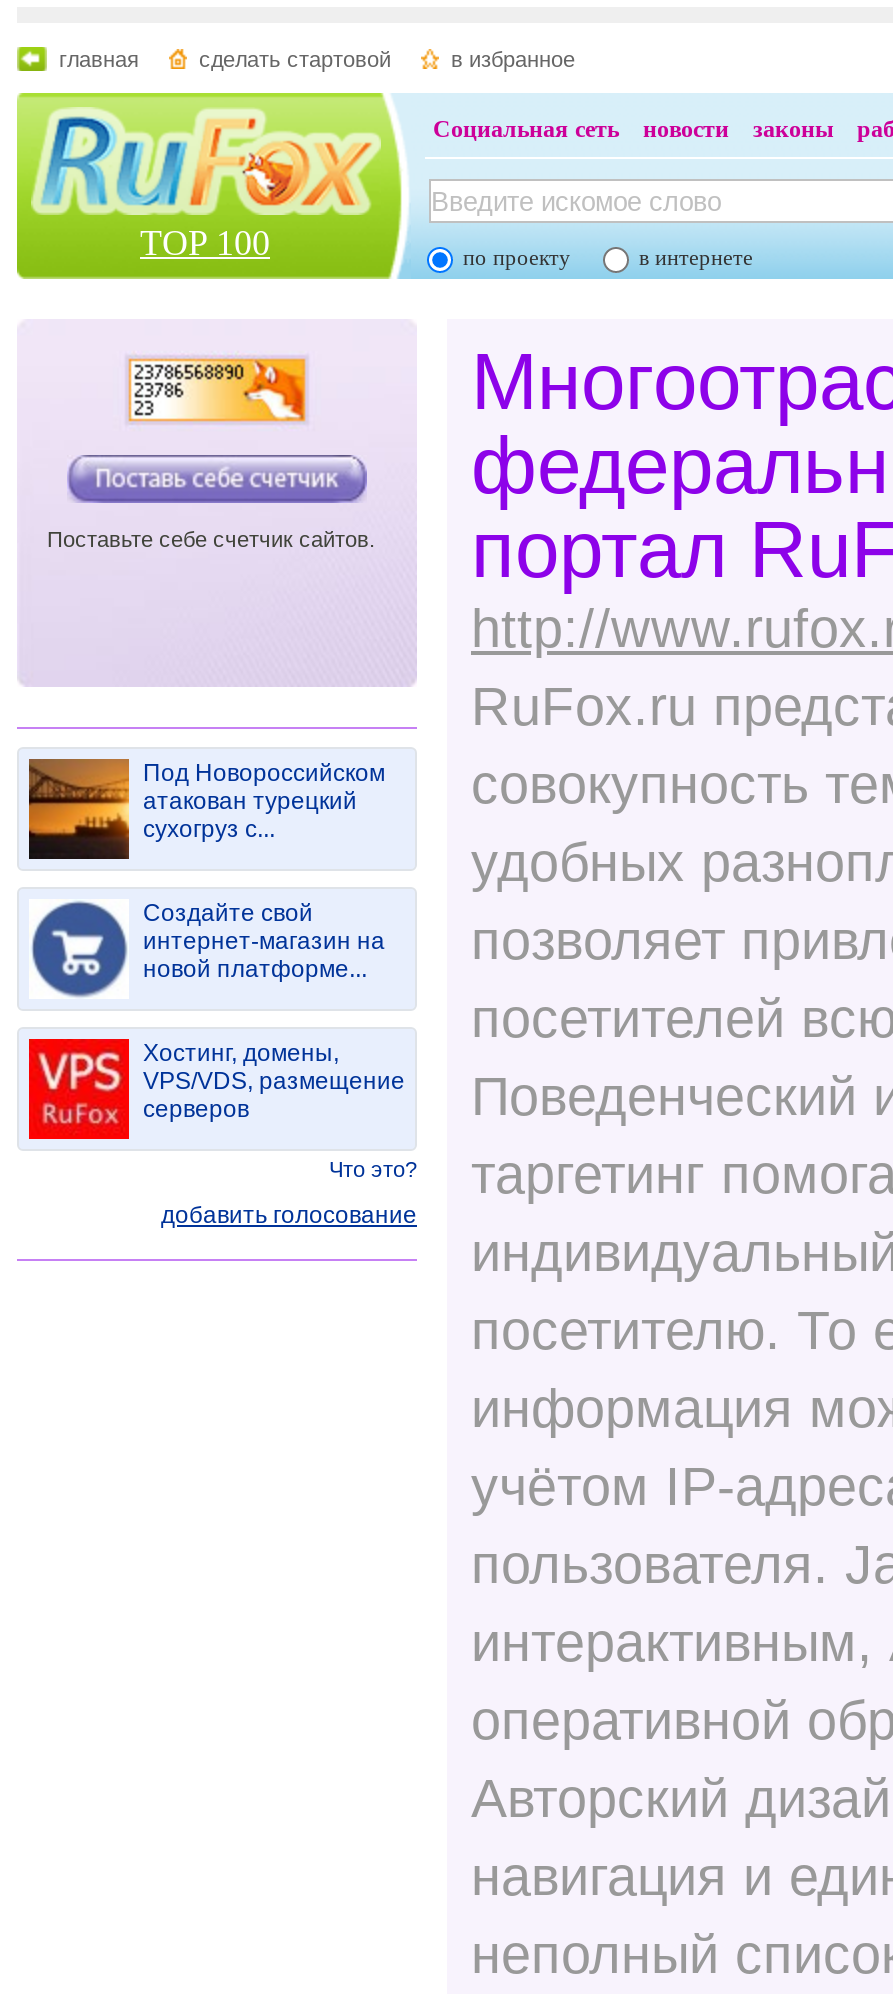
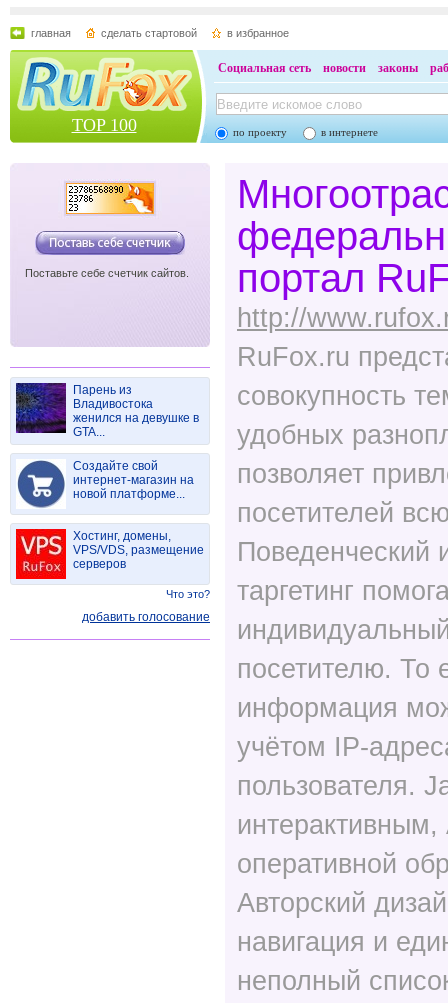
- [image]
- Под Новороссийском
- атакован турецкий
- сухогруз с...
+ [image]
+ Парень из
+ Владивостока
+ женился на девушке в
+ GTA...
